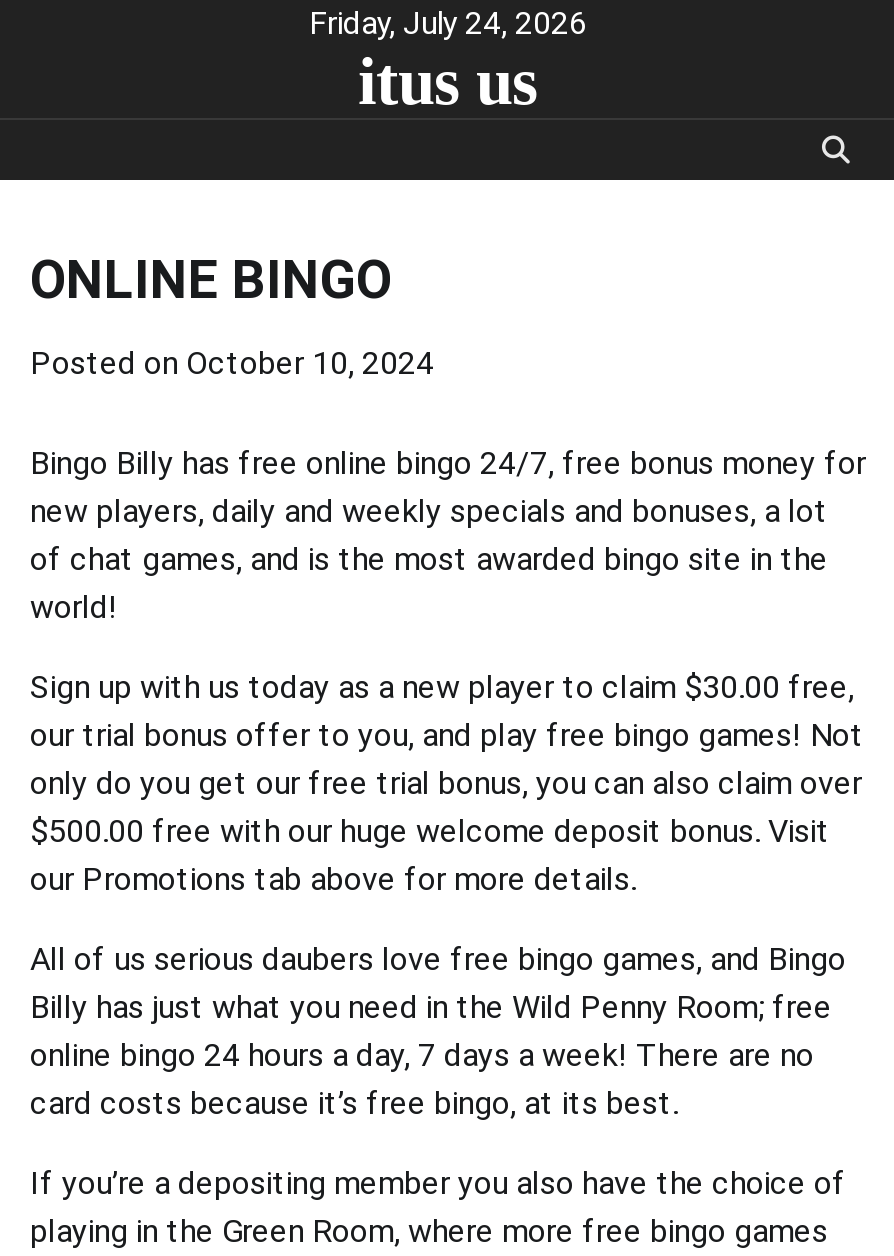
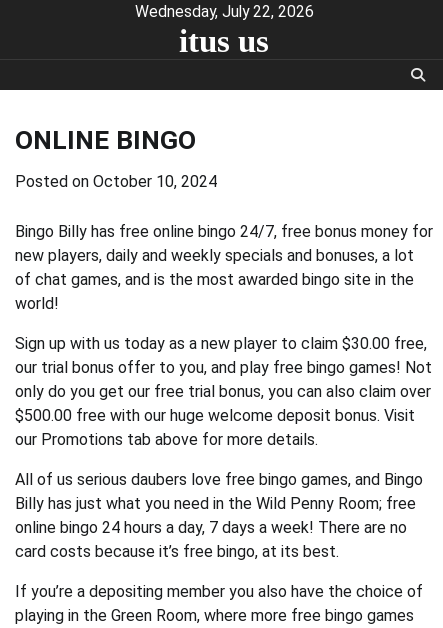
- Friday, July 24, 2026
+ Wednesday, July 22, 2026
